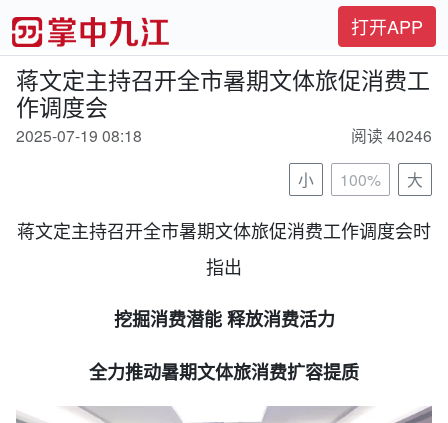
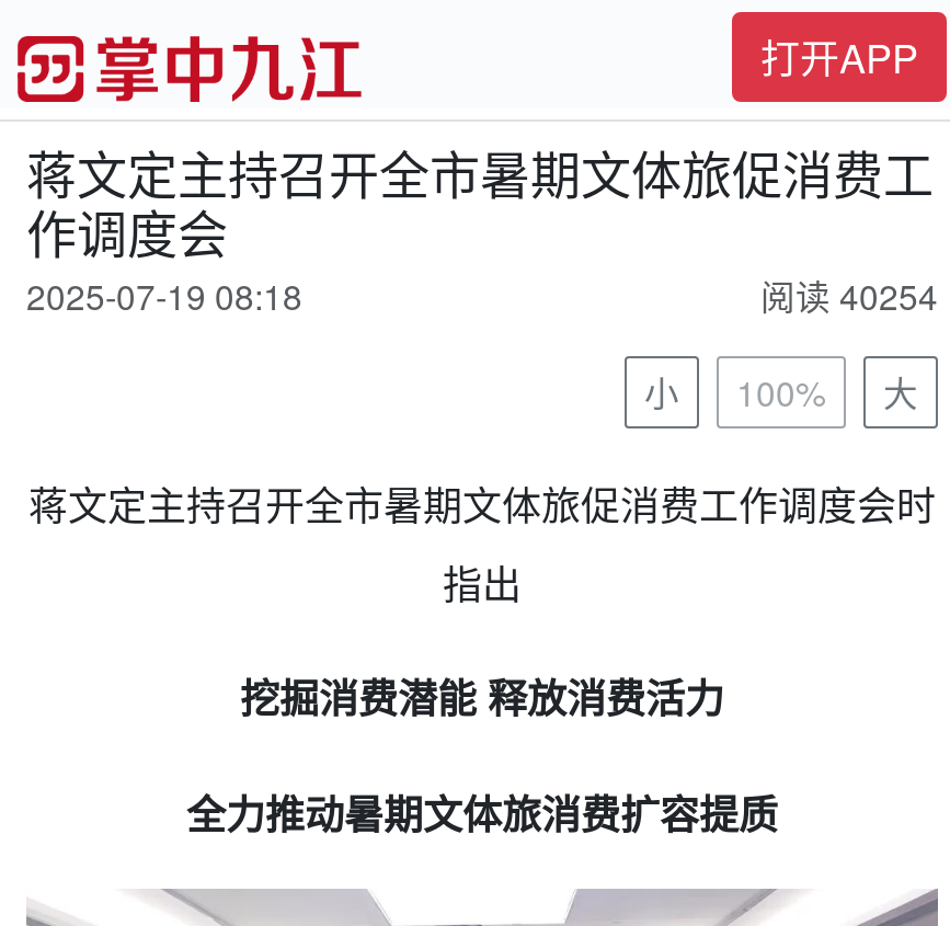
- 阅读 40246
+ 阅读 40254
